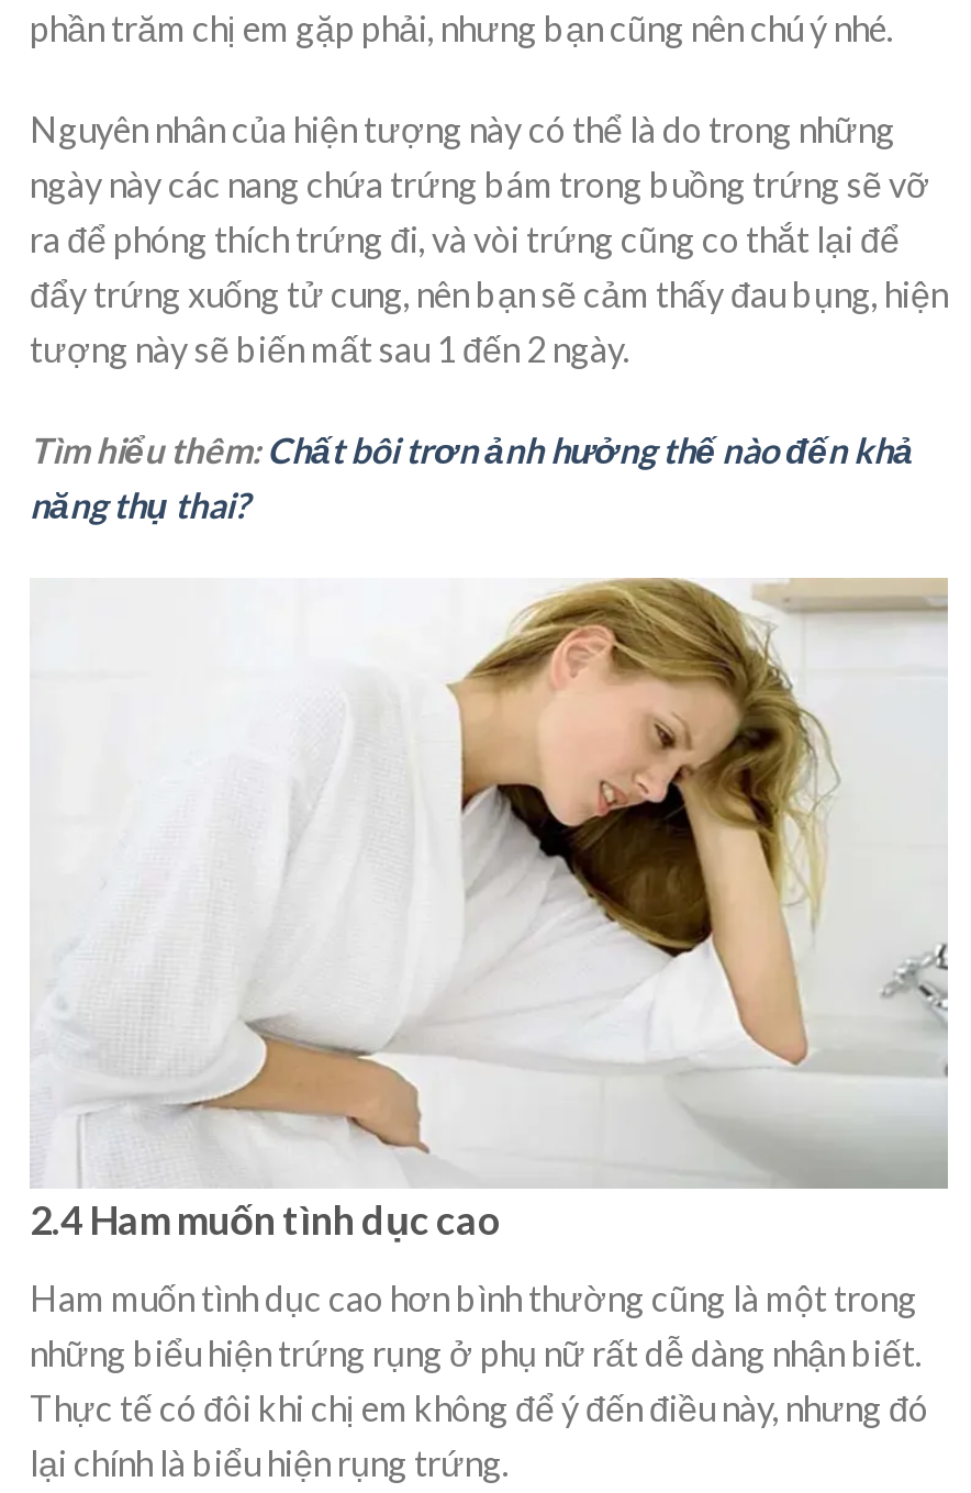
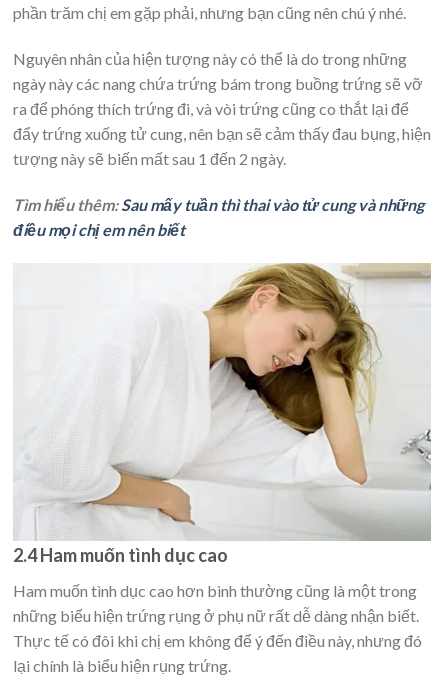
- Tìm hiểu thêm: Chất bôi trơn ảnh hưởng thế nào đến khả
- năng thụ thai?
+ Tìm hiểu thêm: Sau mấy tuần thì thai vào tử cung và những
+ điều mọi chị em nên biết
